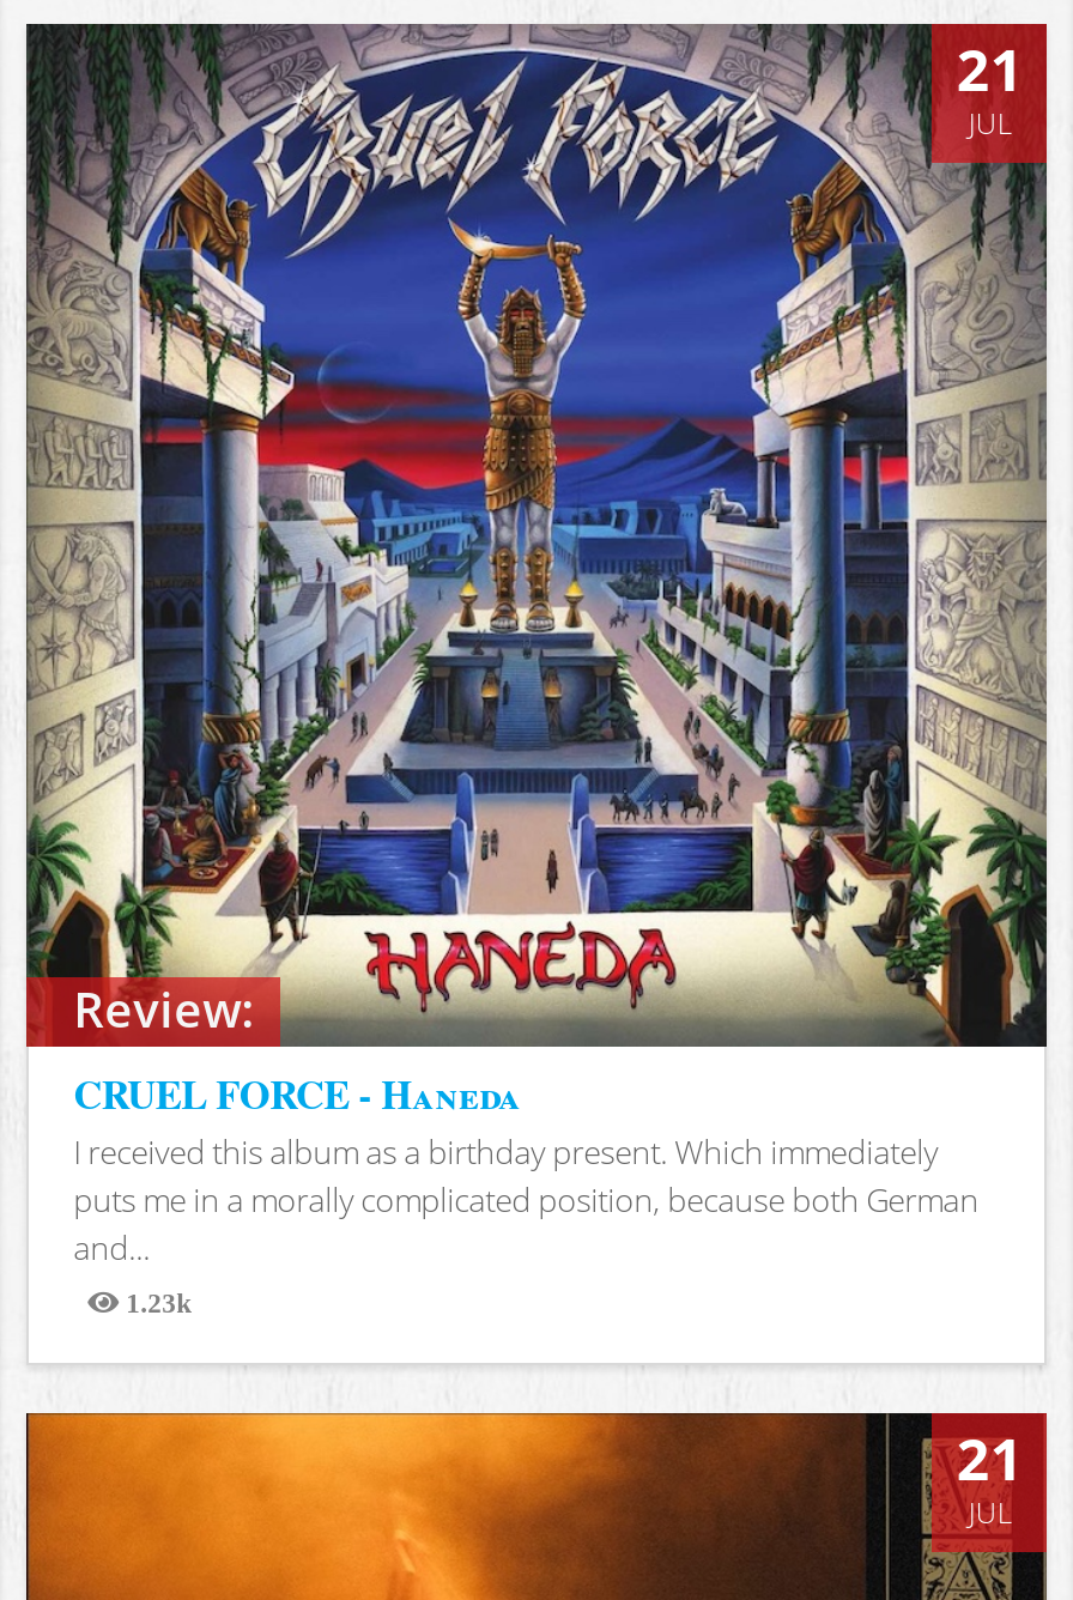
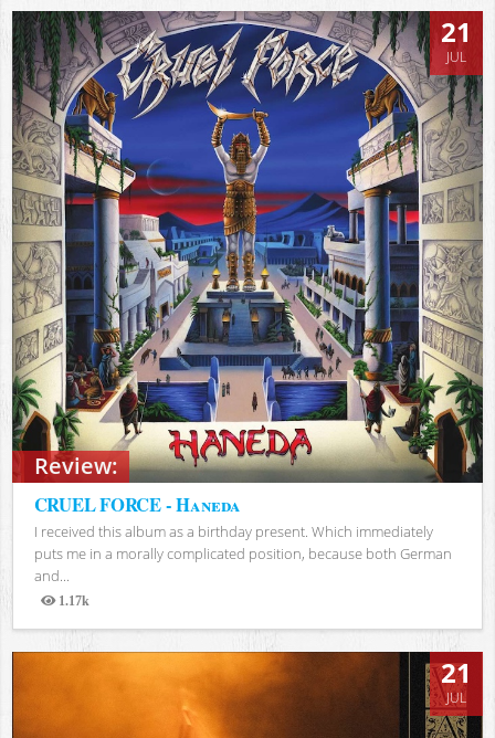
- 1.23k
+ 1.17k
